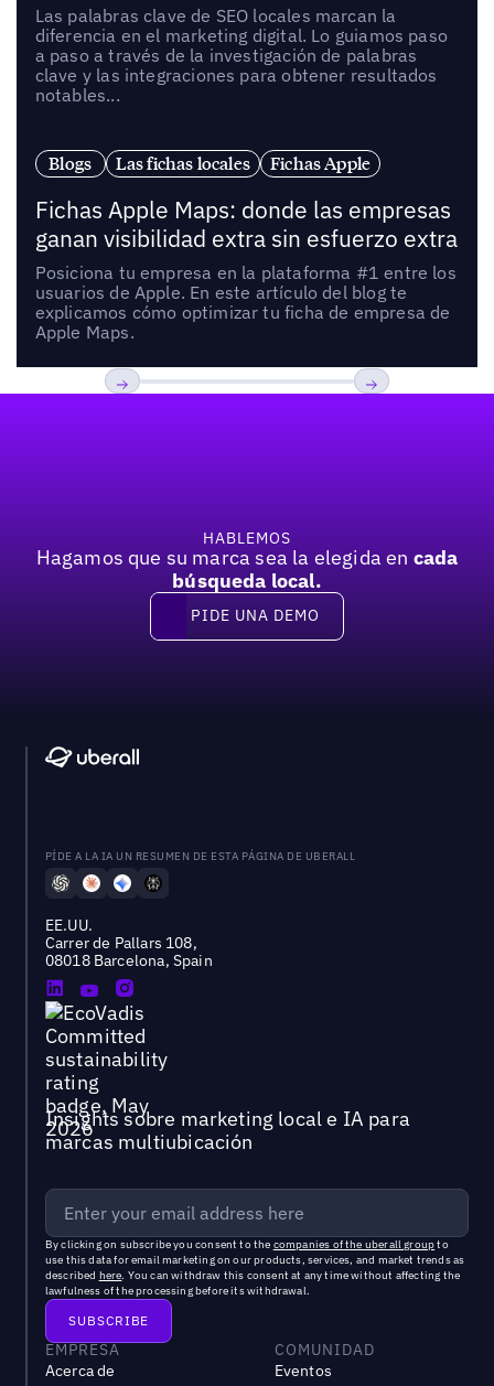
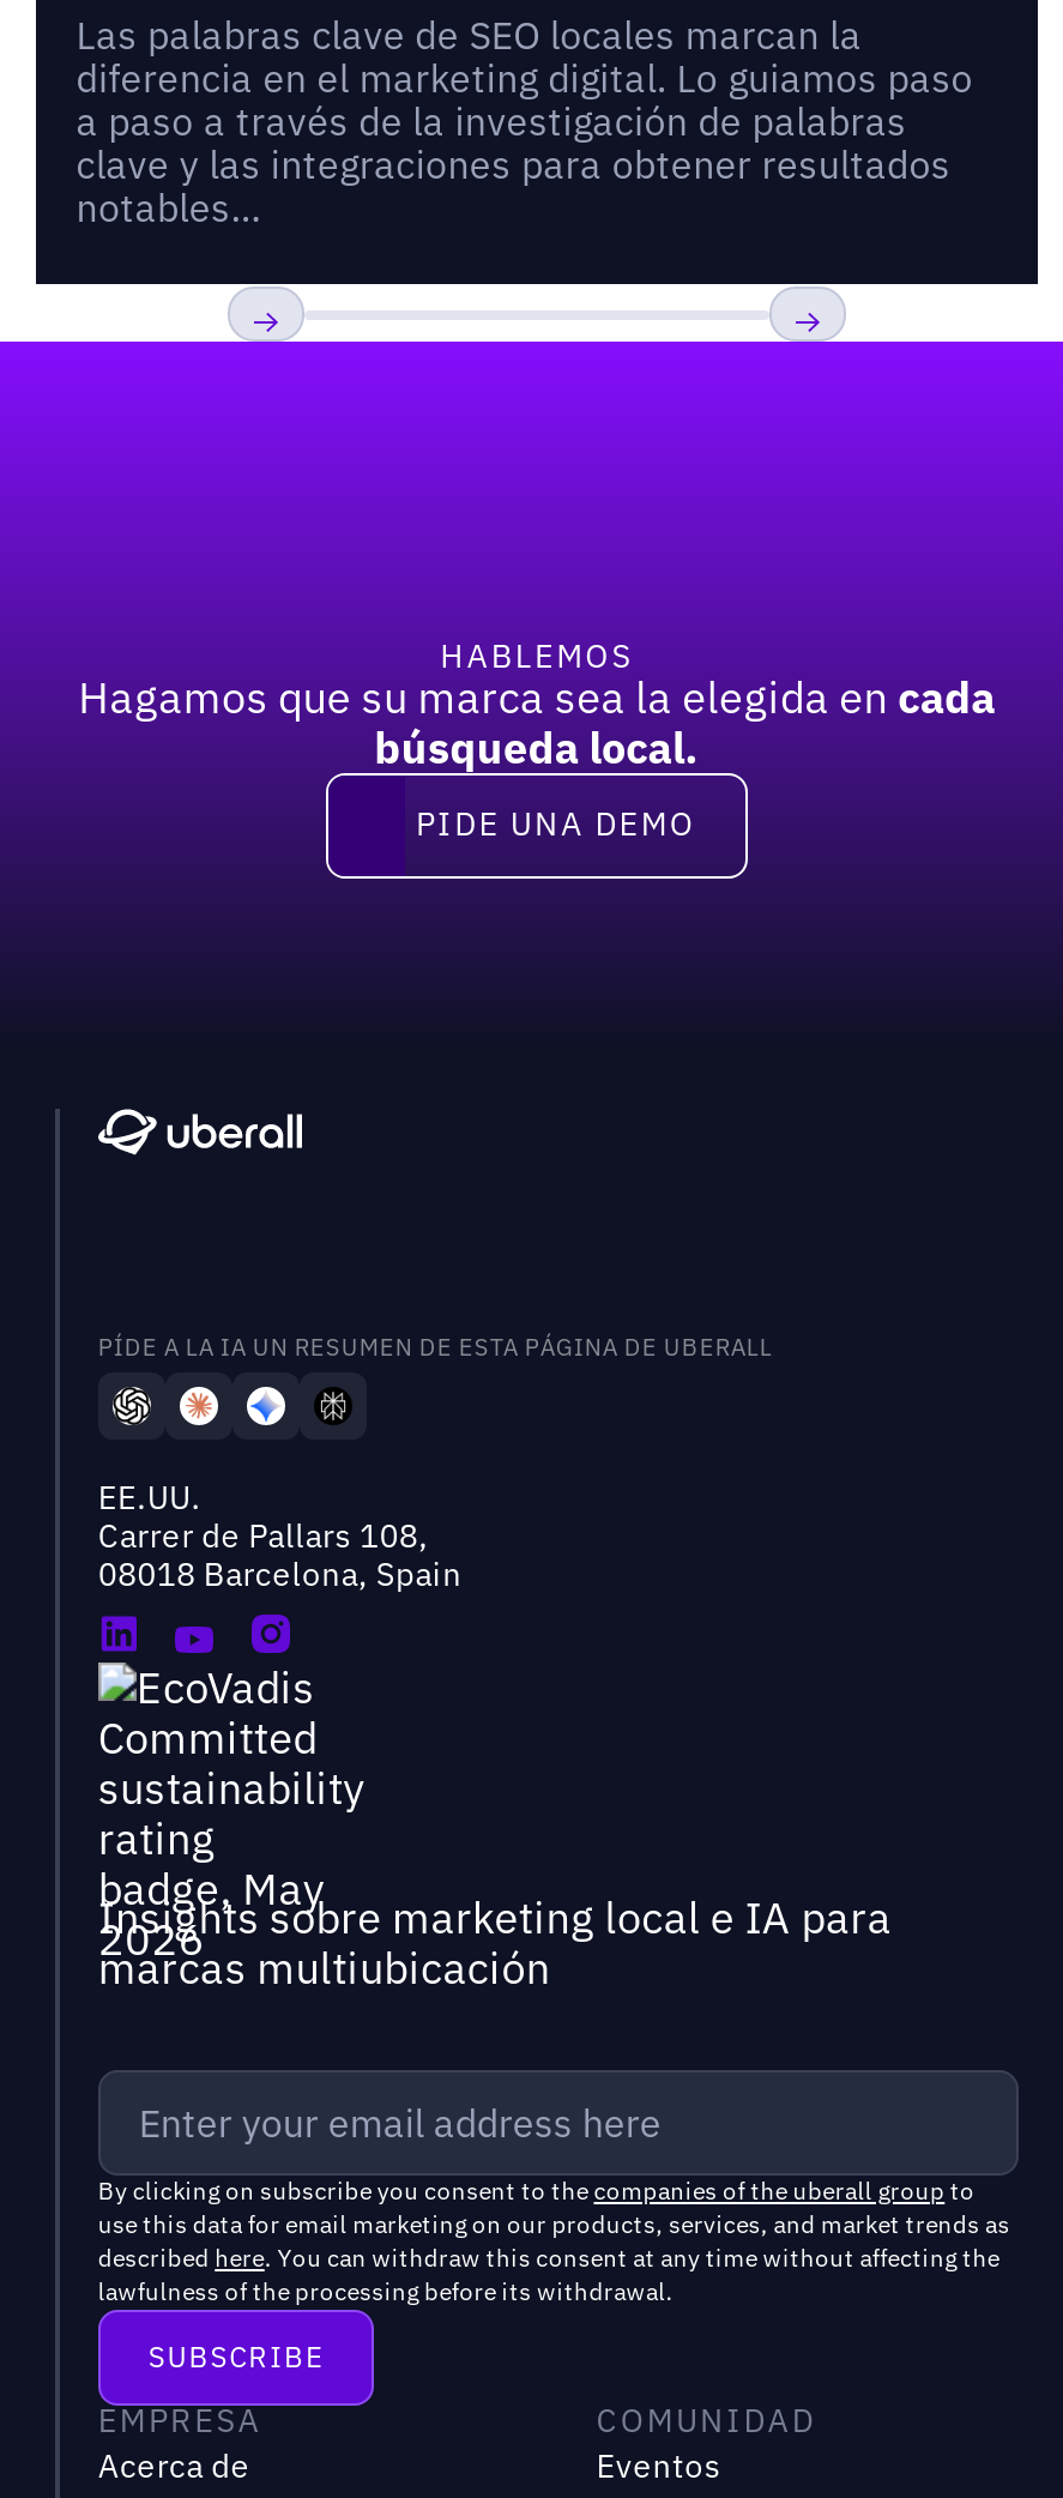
- Blogs
- Las fichas locales
- Fichas Apple
- Fichas Apple Maps: donde las empresas
- ganan visibilidad extra sin esfuerzo extra
- Posiciona tu empresa en la plataforma #1 entre los
- usuarios de Apple. En este artículo del blog te
- explicamos cómo optimizar tu ficha de empresa de
- Apple Maps.
